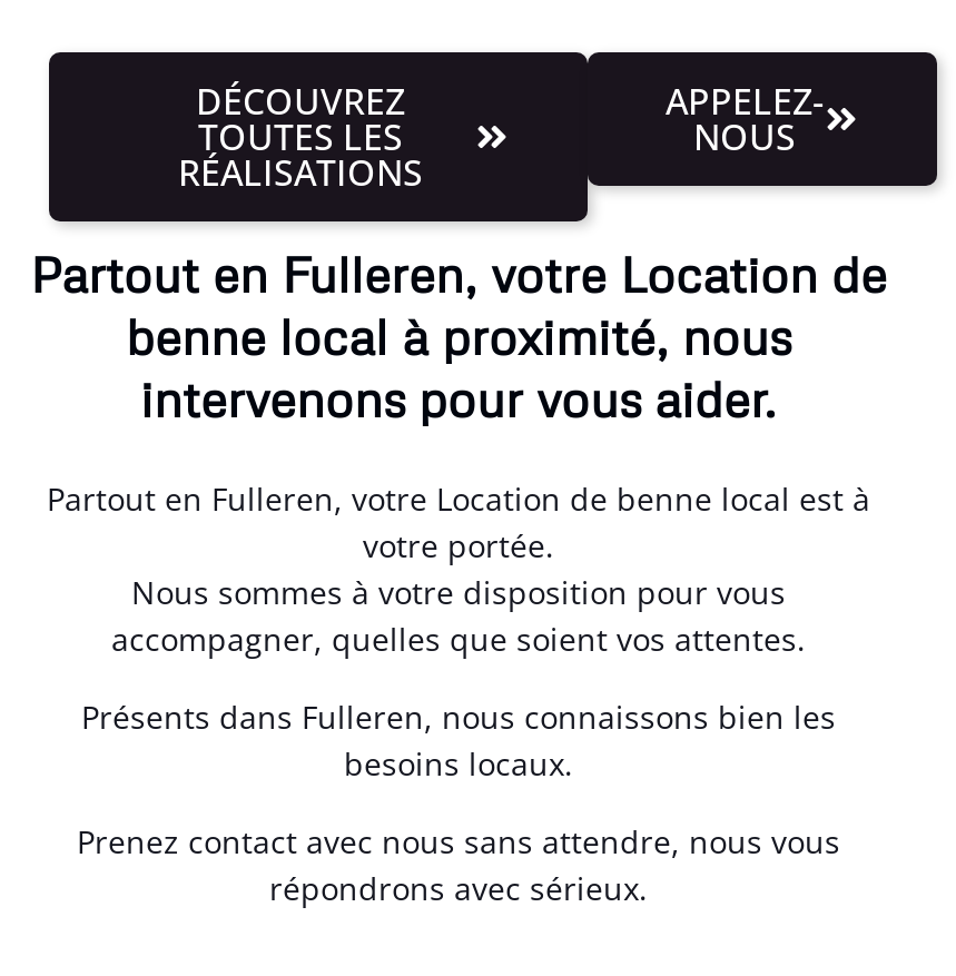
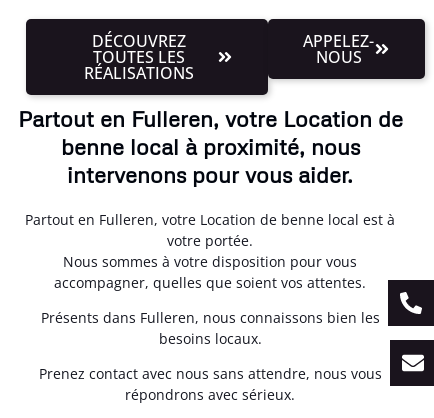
+ [image]

+ [image]
